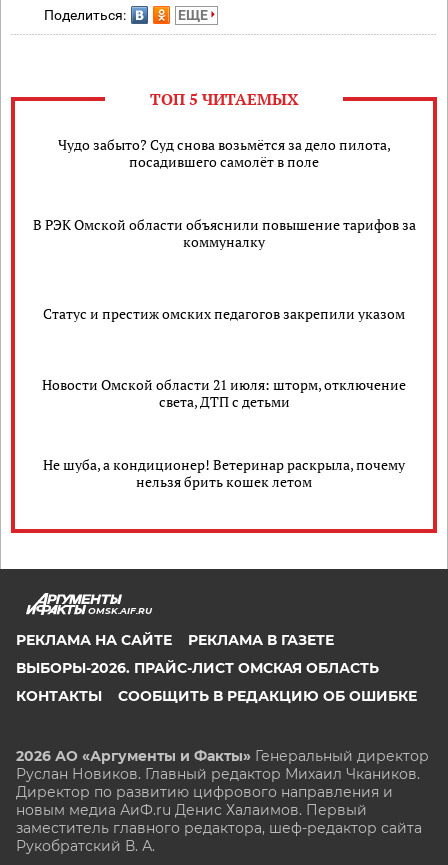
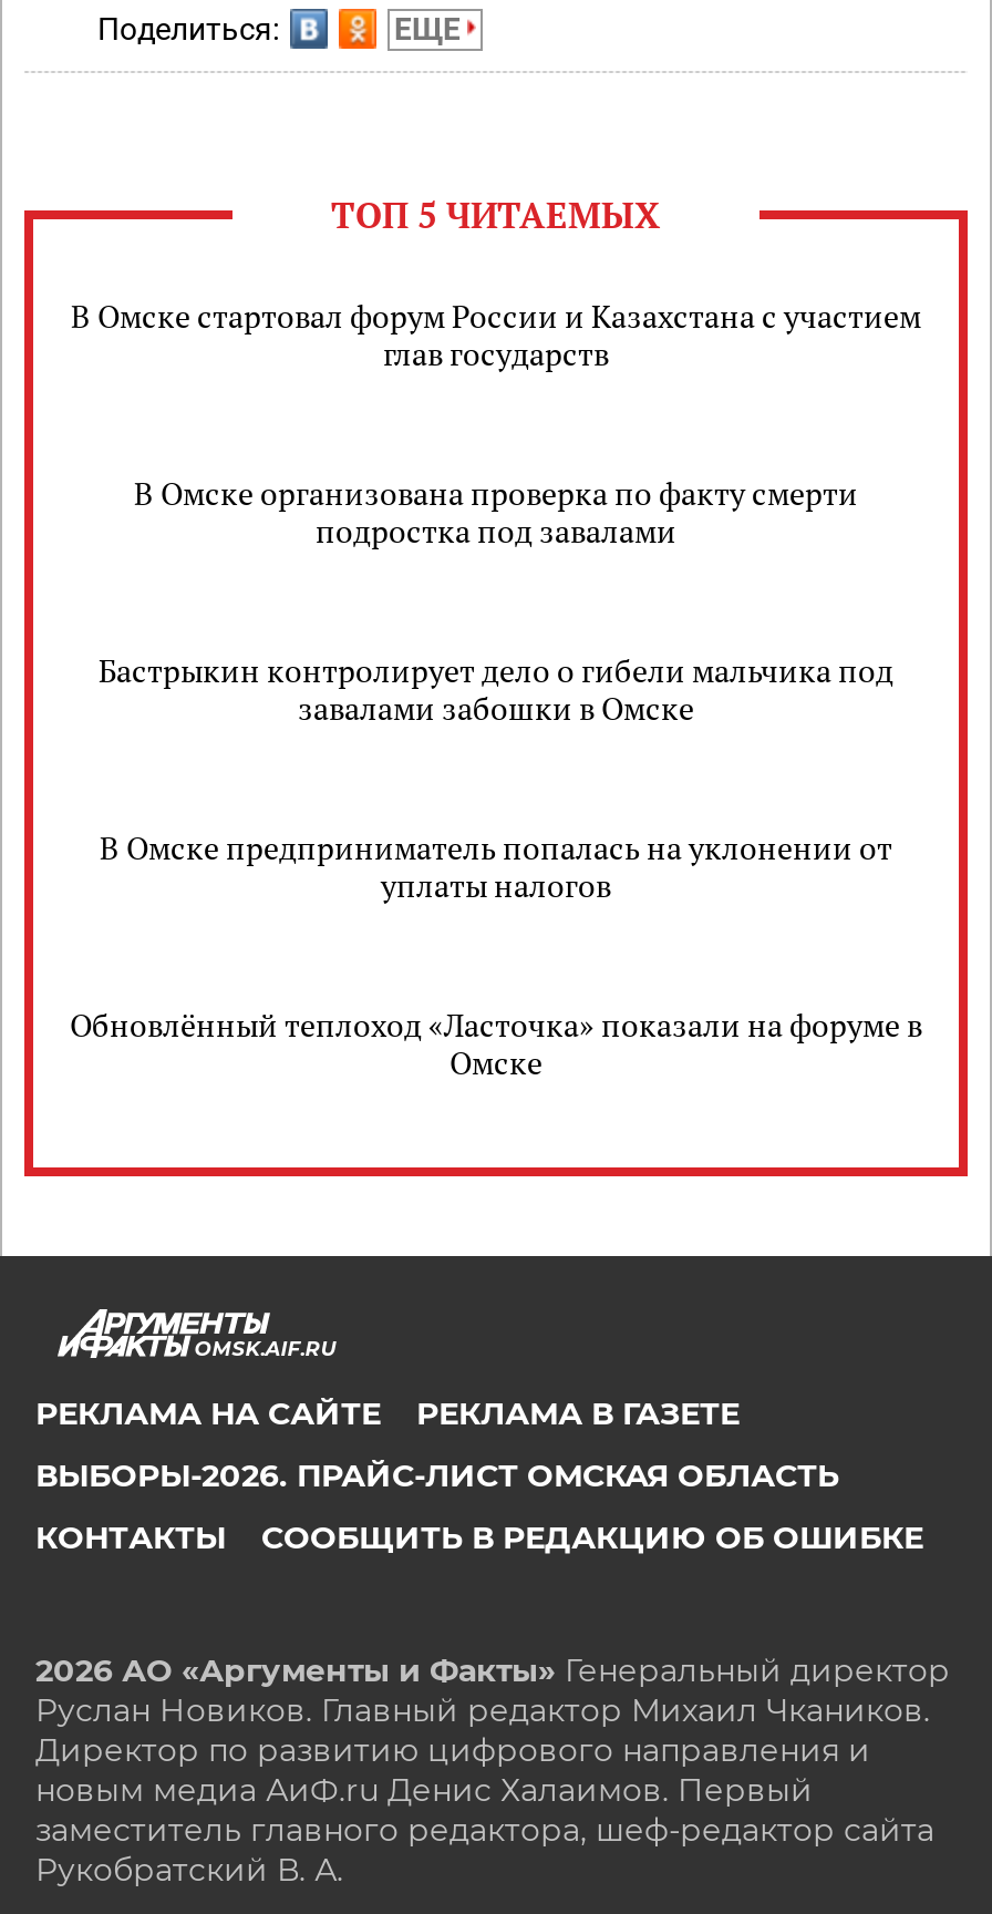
- Чудо забыто? Суд снова возьмётся за дело пилота,
- посадившего самолёт в поле
+ В Омске стартовал форум России и Казахстана с участием
+ глав государств

- В РЭК Омской области объяснили повышение тарифов за
- коммуналку
+ В Омске организована проверка по факту смерти
+ подростка под завалами

- Статус и престиж омских педагогов закрепили указом
+ Бастрыкин контролирует дело о гибели мальчика под
+ завалами забошки в Омске

- Новости Омской области 21 июля: шторм, отключение
- света, ДТП с детьми
+ В Омске предприниматель попалась на уклонении от
+ уплаты налогов

- Не шуба, а кондиционер! Ветеринар раскрыла, почему
- нельзя брить кошек летом
+ Обновлённый теплоход «Ласточка» показали на форуме в
+ Омске
